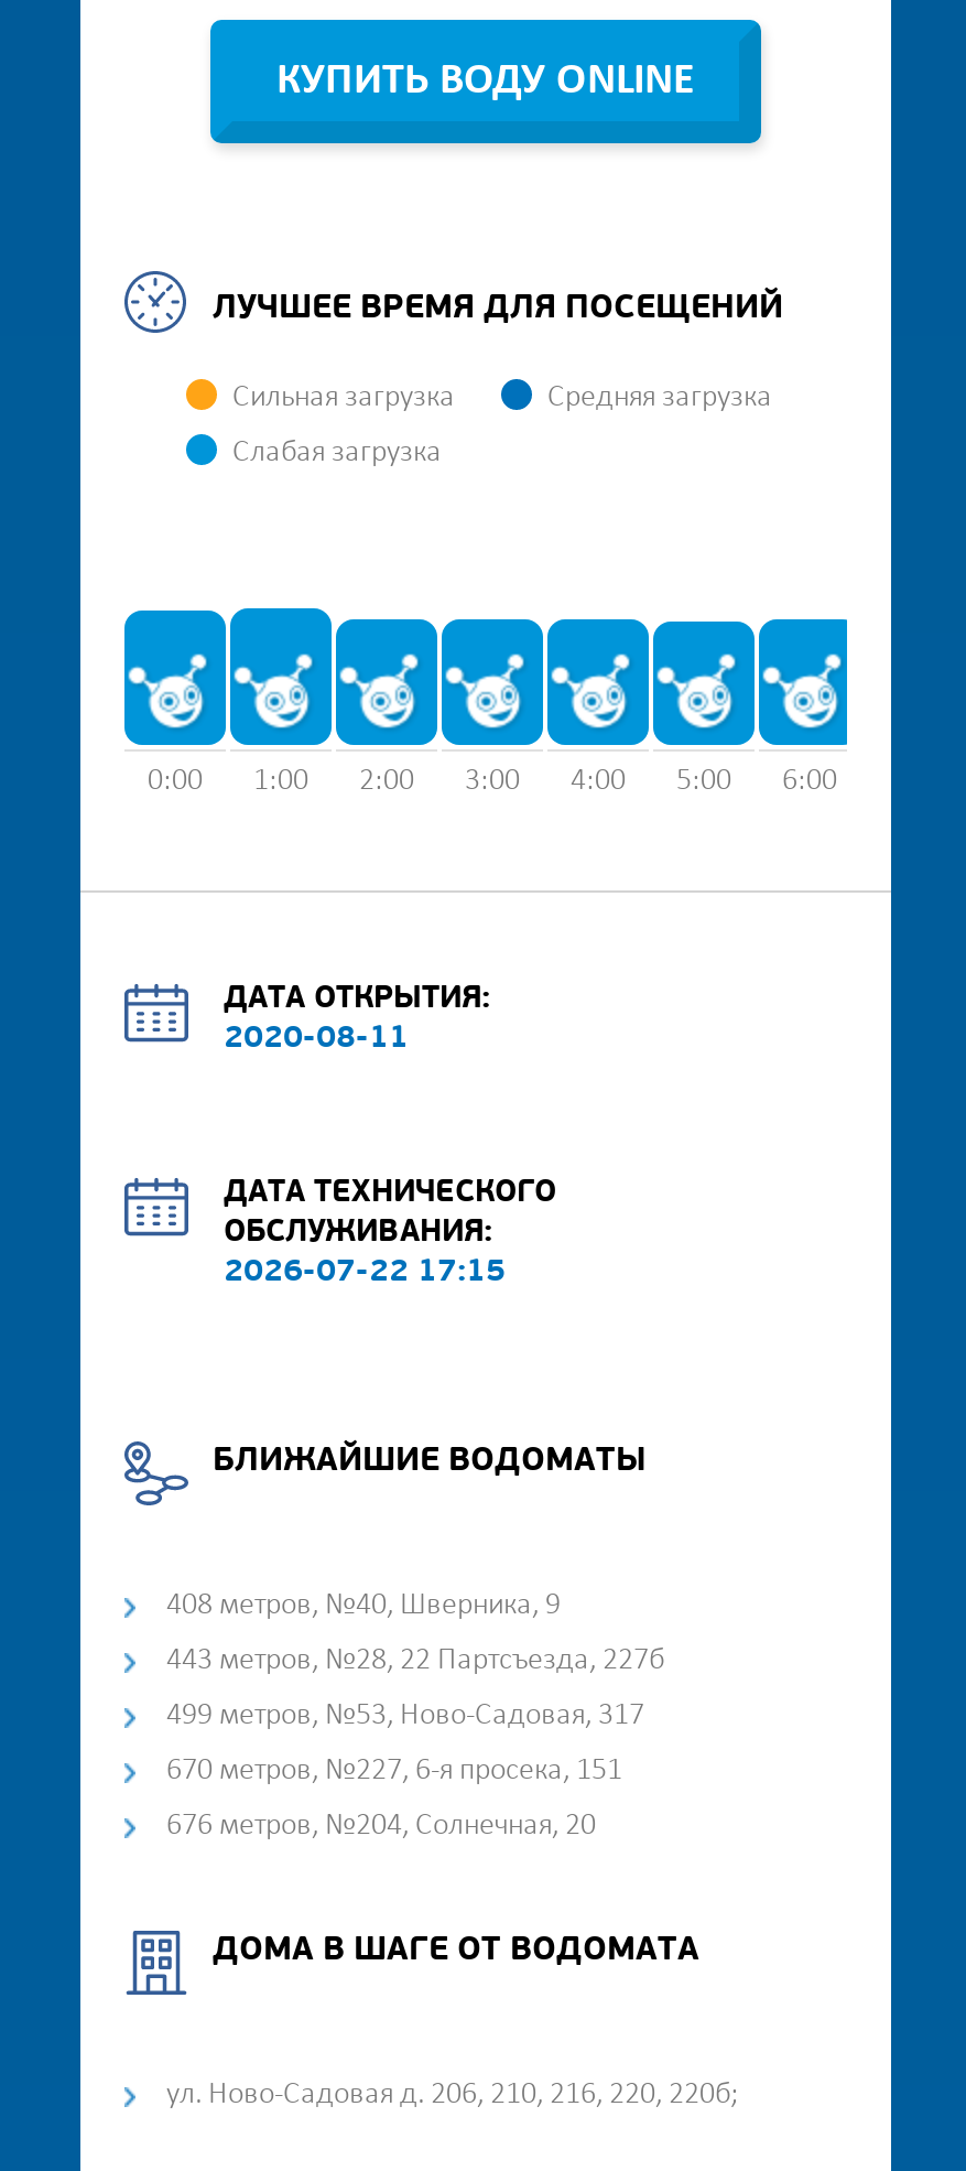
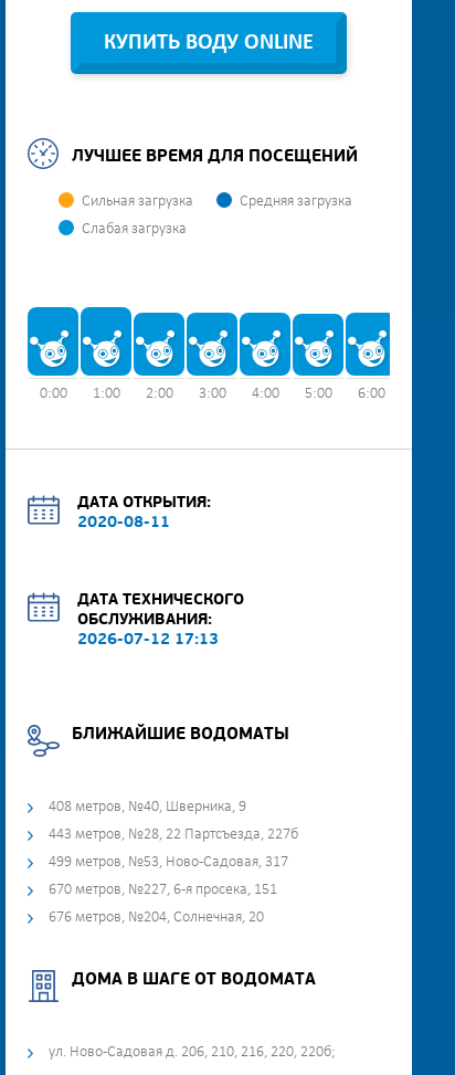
- 2026-07-22 17:15
+ 2026-07-12 17:13
